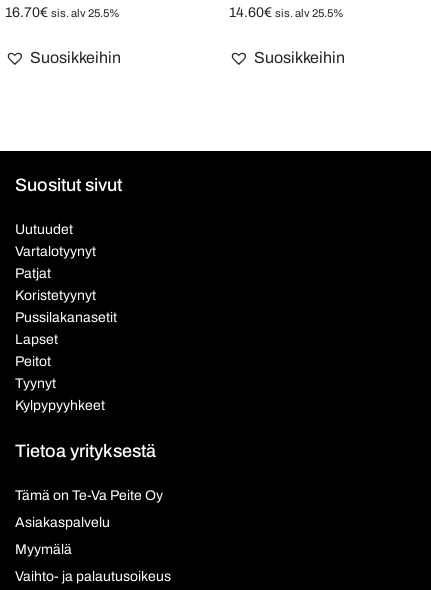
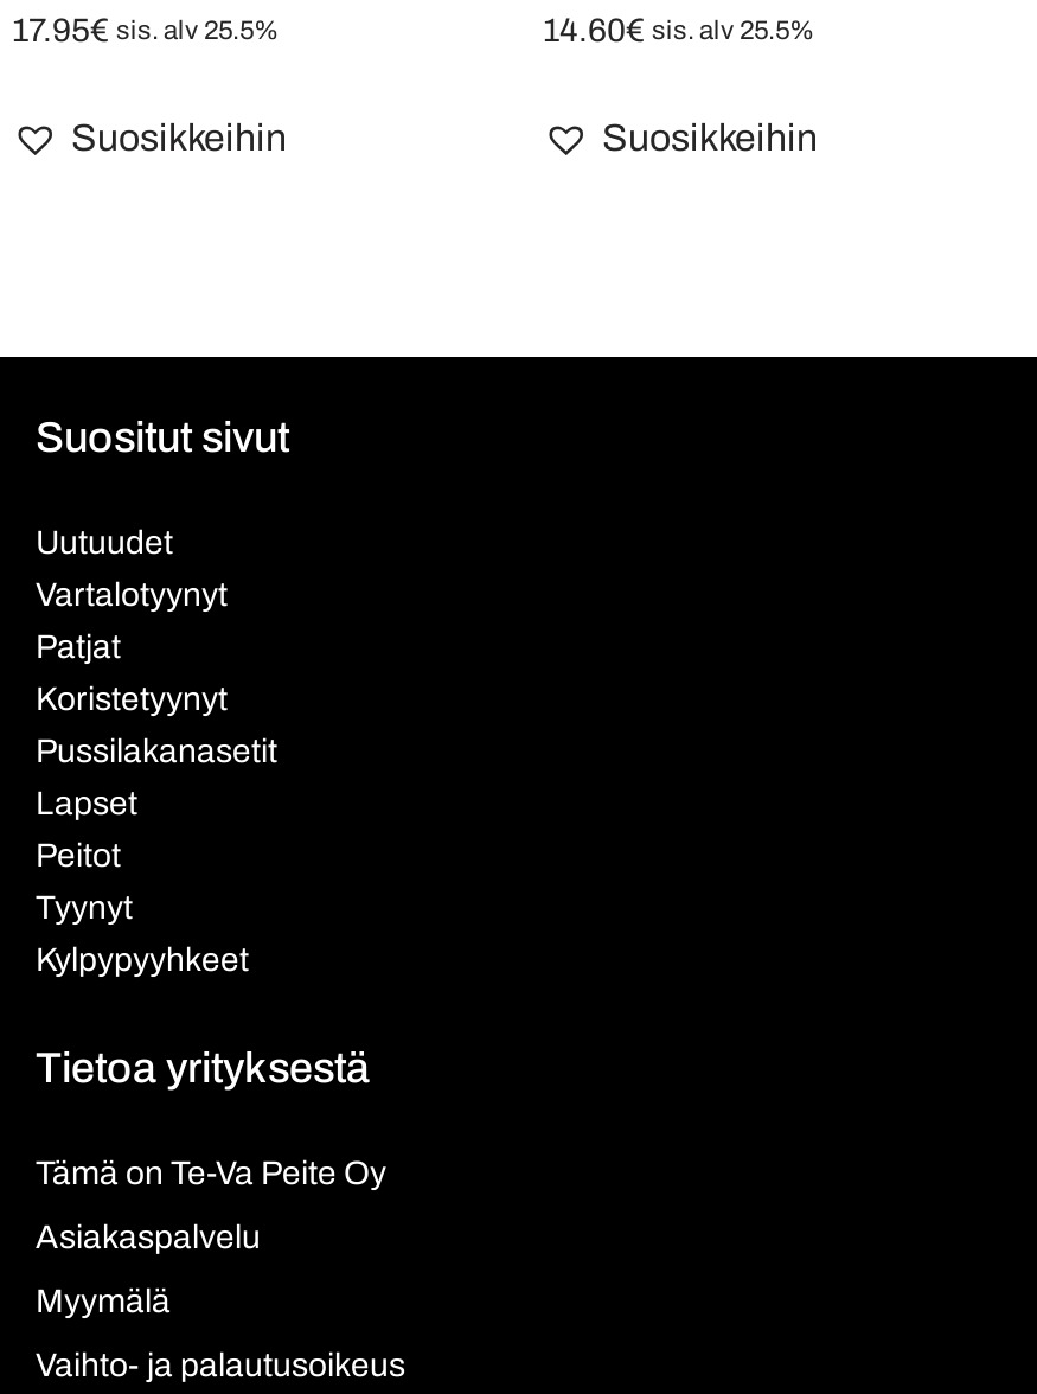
- 16.70€ sis. alv 25.5%
+ 17.95€ sis. alv 25.5%
